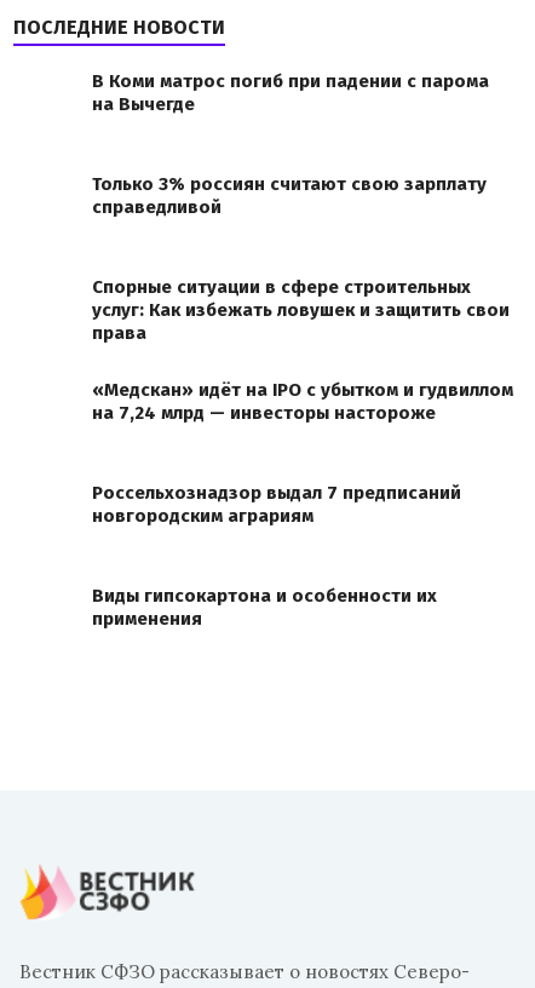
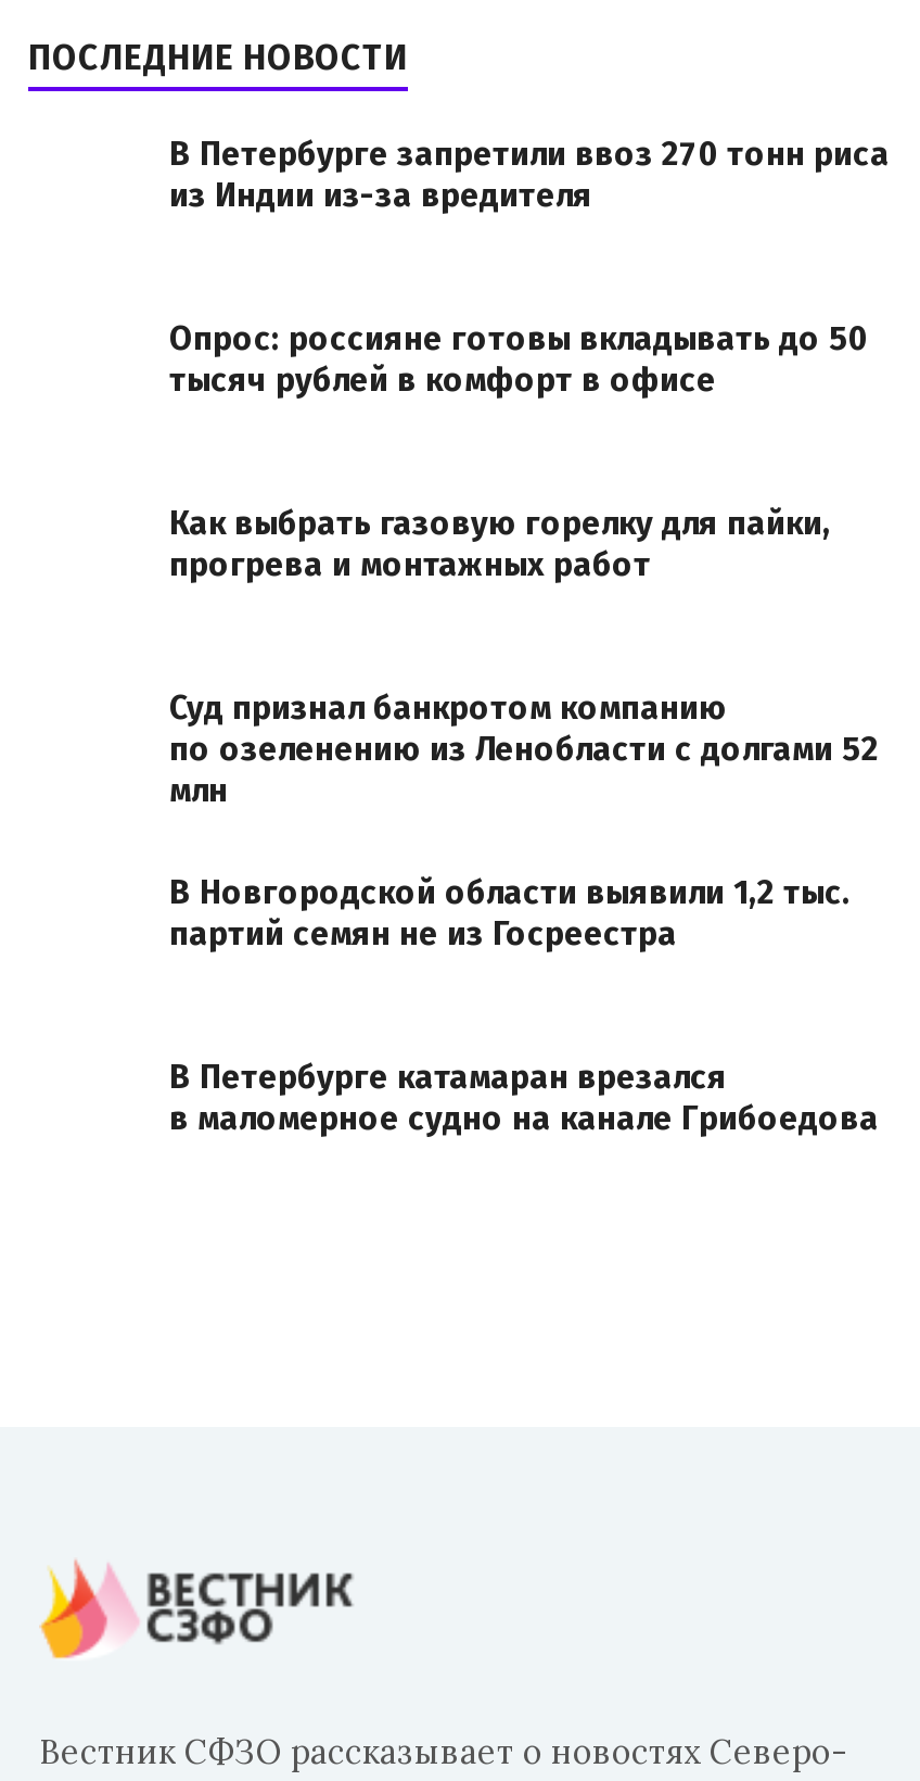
- В Коми матрос погиб при падении с парома
- на Вычегде
+ В Петербурге запретили ввоз 270 тонн риса
+ из Индии из-за вредителя

- Только 3% россиян считают свою зарплату
- справедливой
+ Опрос: россияне готовы вкладывать до 50
+ тысяч рублей в комфорт в офисе

- Спорные ситуации в сфере строительных
- услуг: Как избежать ловушек и защитить свои
- права
+ Как выбрать газовую горелку для пайки,
+ прогрева и монтажных работ

- «Медскан» идёт на IPO с убытком и гудвиллом
- на 7,24 млрд — инвесторы настороже
+ Суд признал банкротом компанию
+ по озеленению из Ленобласти с долгами 52
+ млн

- Россельхознадзор выдал 7 предписаний
- новгородским аграриям
+ В Новгородской области выявили 1,2 тыс.
+ партий семян не из Госреестра

- Виды гипсокартона и особенности их
- применения
+ В Петербурге катамаран врезался
+ в маломерное судно на канале Грибоедова
